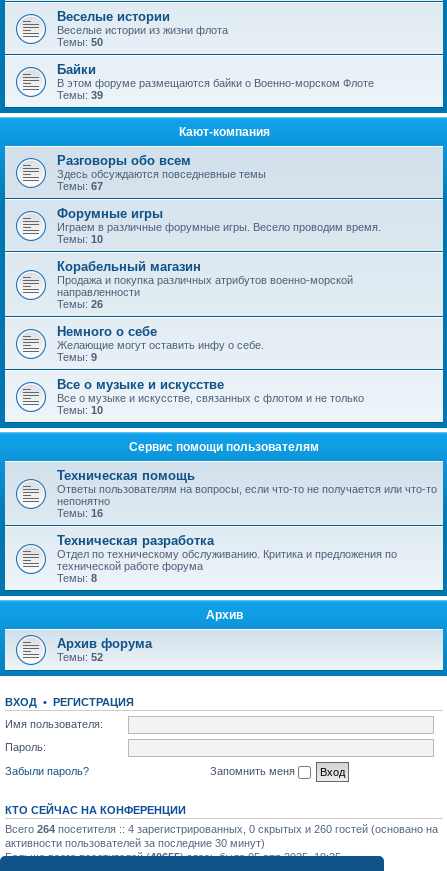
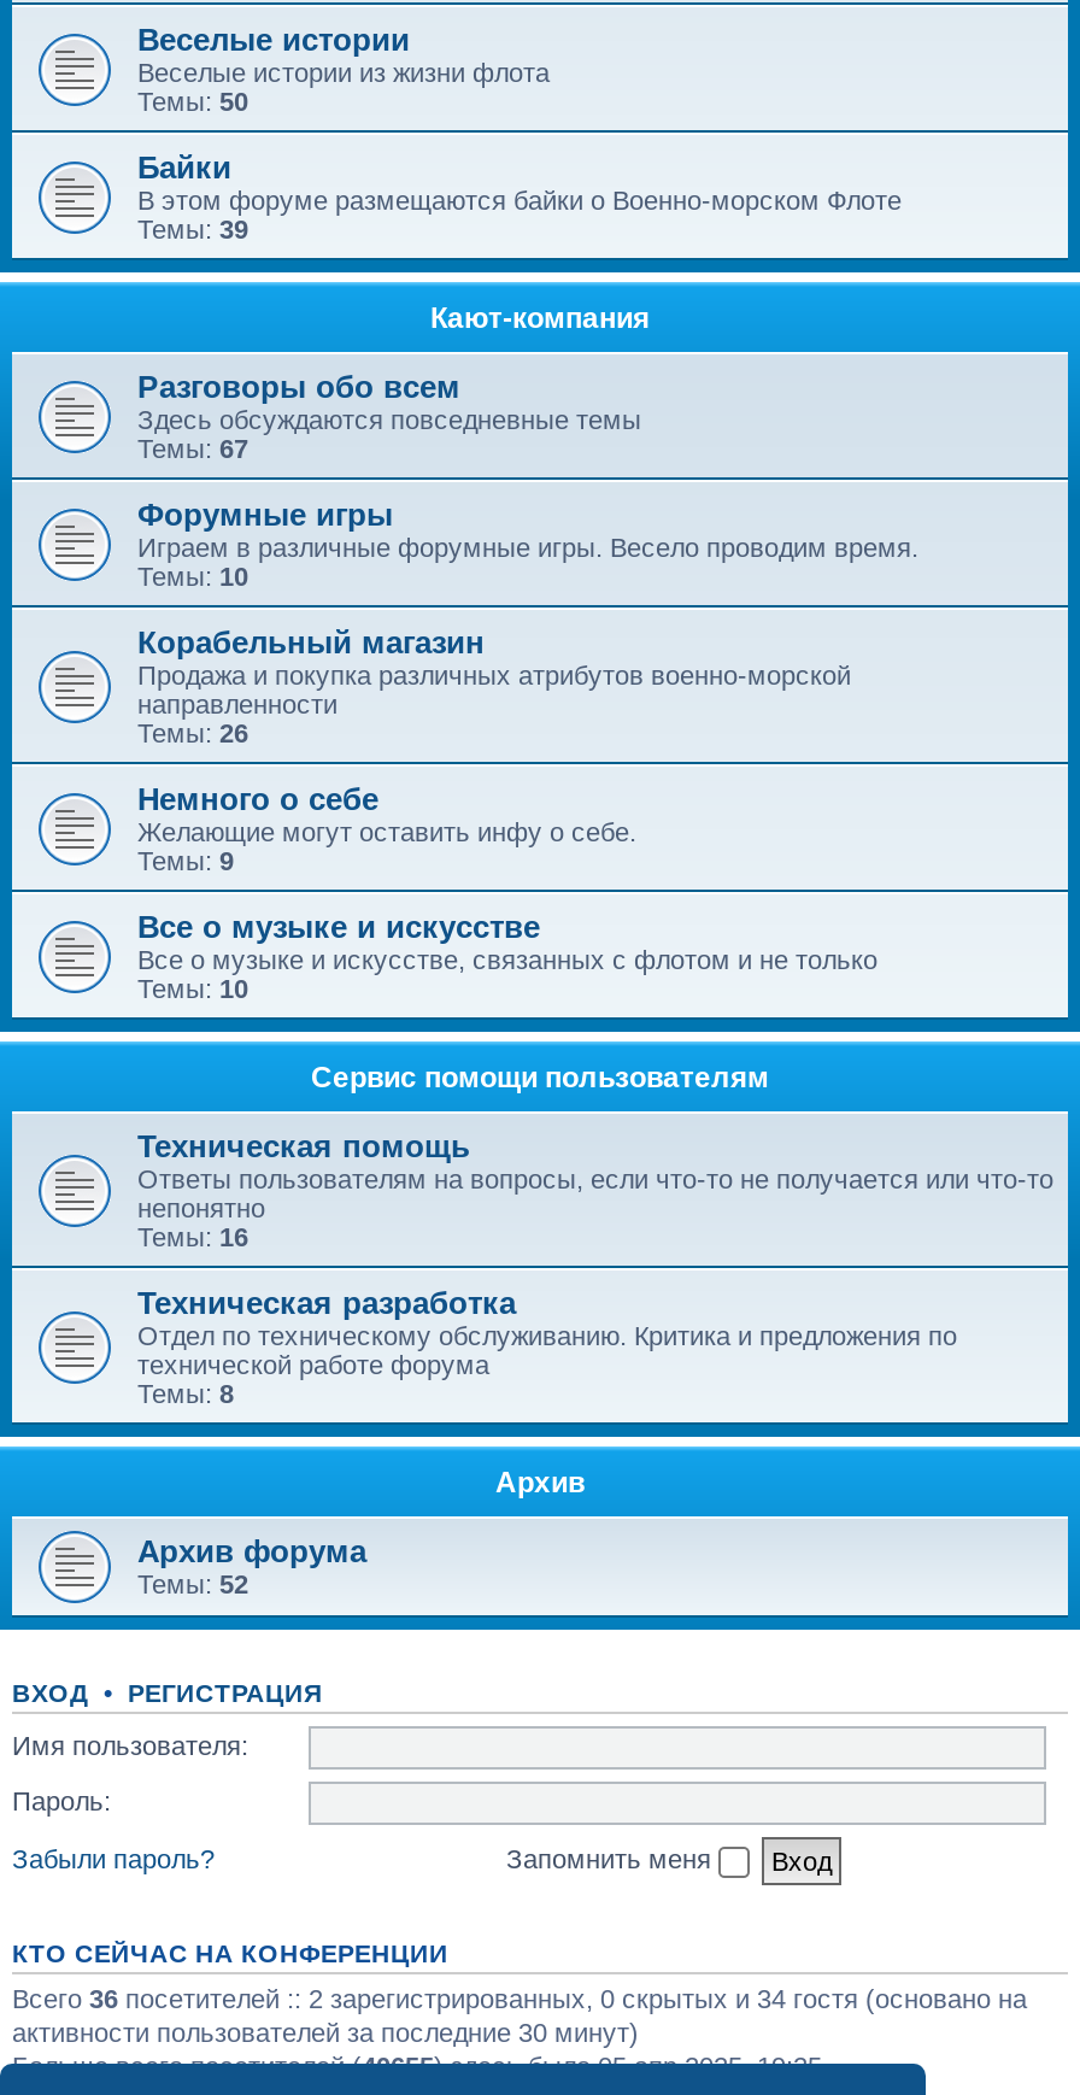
- Всего 264 посетителя :: 4 зарегистрированных, 0 скрытых и 260 гостей (основано на
+ Всего 36 посетителей :: 2 зарегистрированных, 0 скрытых и 34 гостя (основано на
